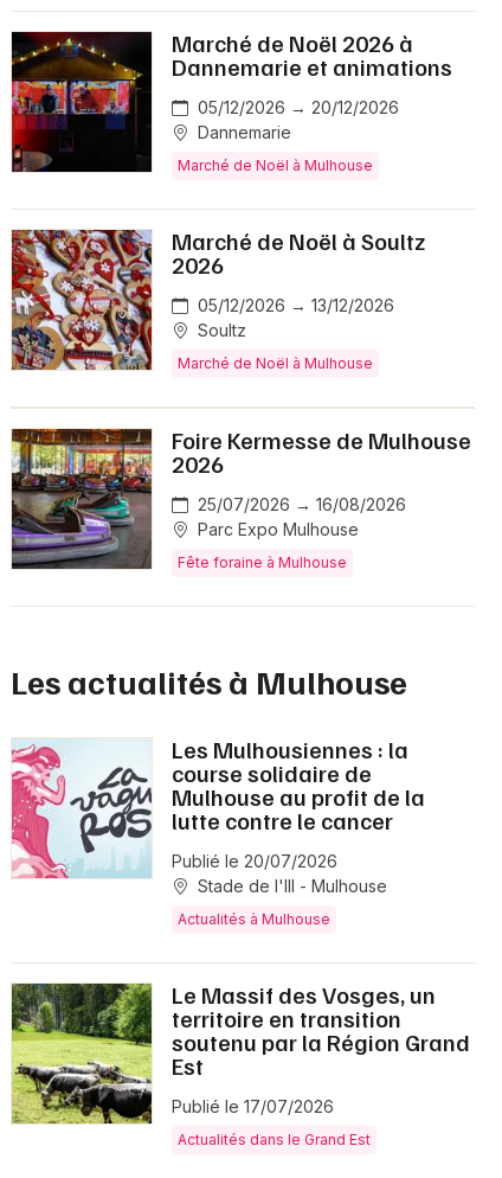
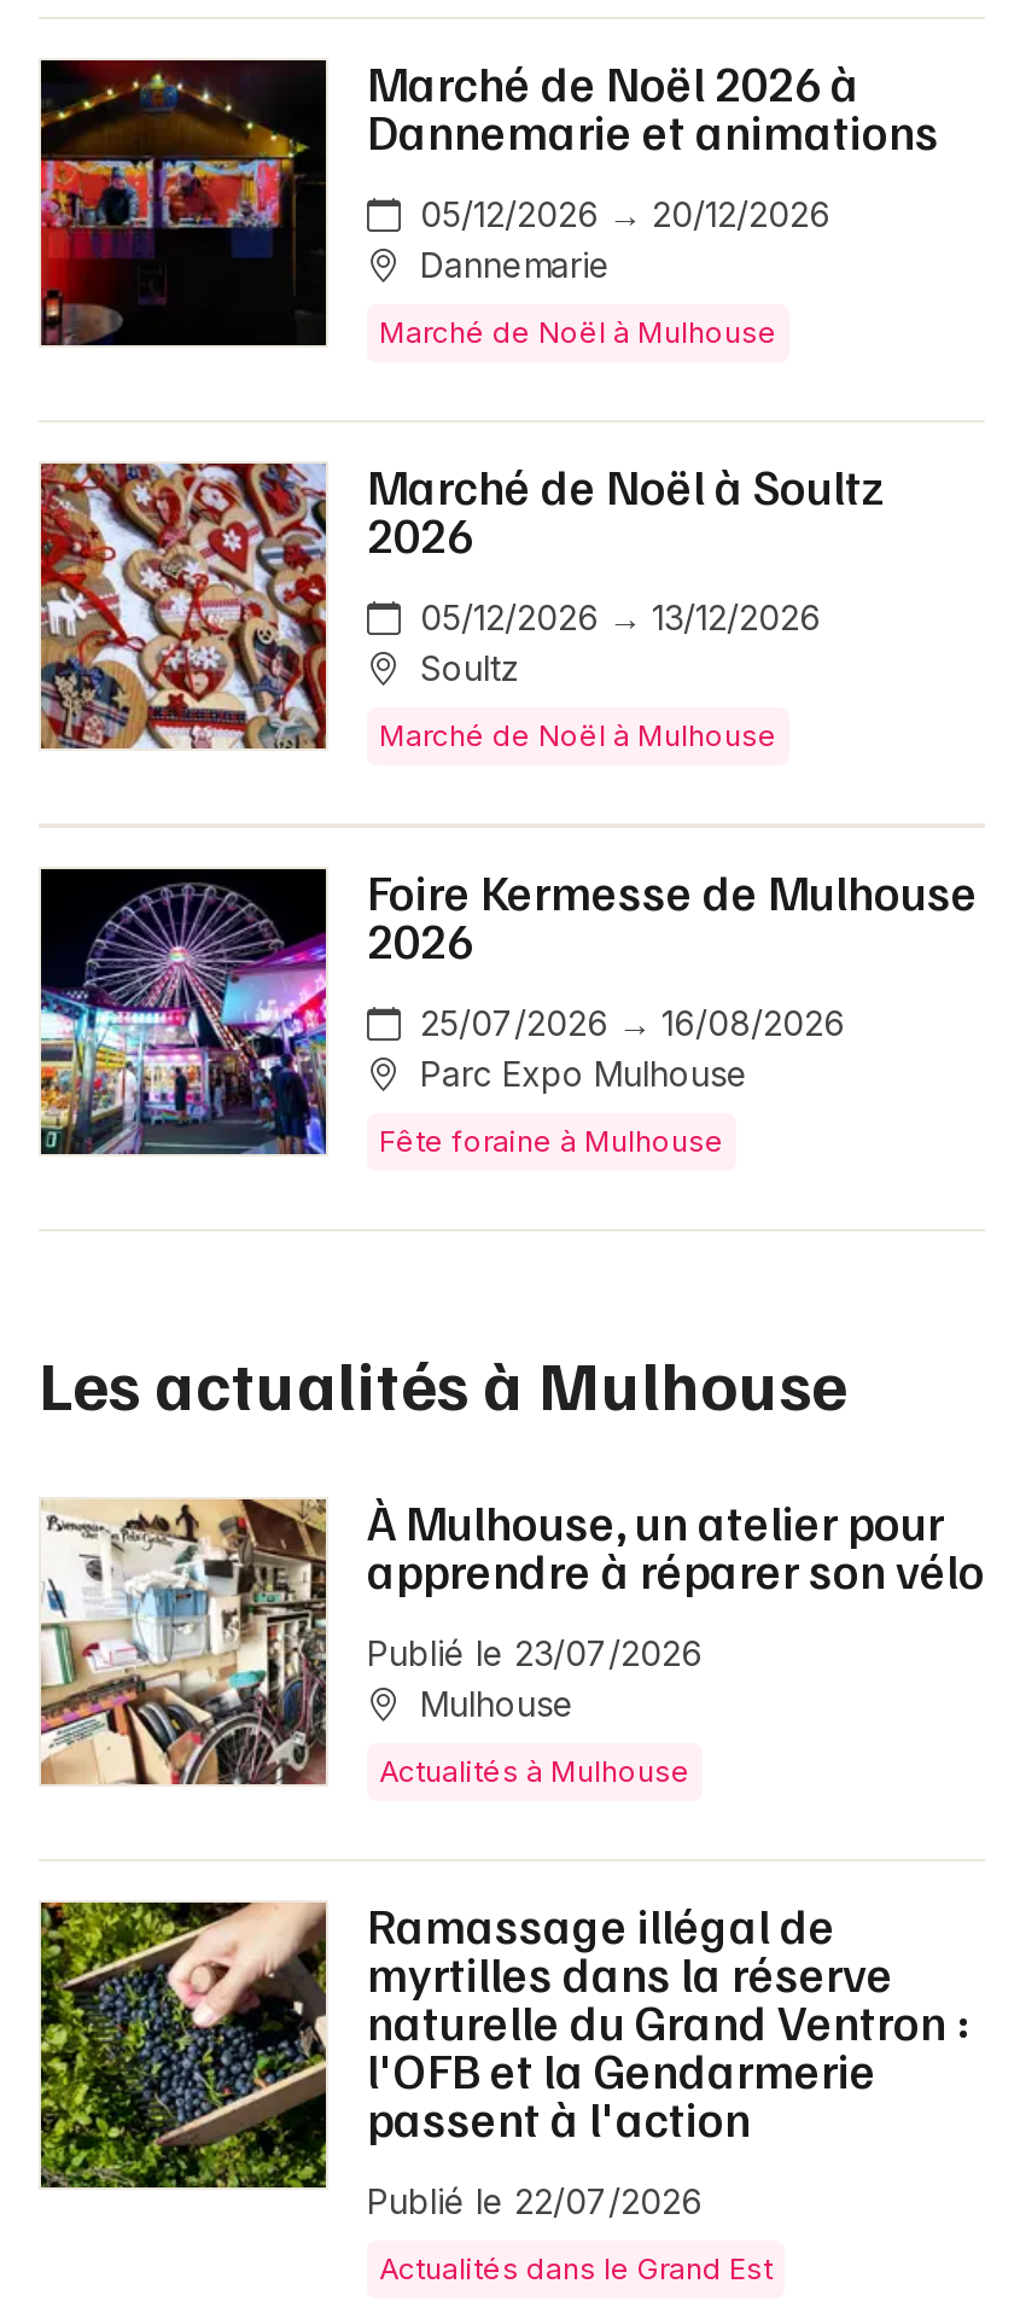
- [image]
+ [image]

- [image]
- Les Mulhousiennes : la
- course solidaire de
- Mulhouse au profit de la
- lutte contre le cancer
+ [image]
+ À Mulhouse, un atelier pour
+ apprendre à réparer son vélo

- Publié le 20/07/2026
- Stade de l'Ill - Mulhouse
+ Publié le 23/07/2026
+ Mulhouse

moved up: Actualités à Mulhouse

- [image]
- Le Massif des Vosges, un
- territoire en transition
- soutenu par la Région Grand
- Est
+ [image]
+ Ramassage illégal de
+ myrtilles dans la réserve
+ naturelle du Grand Ventron :
+ l'OFB et la Gendarmerie
+ passent à l'action

- Publié le 17/07/2026
+ Publié le 22/07/2026
